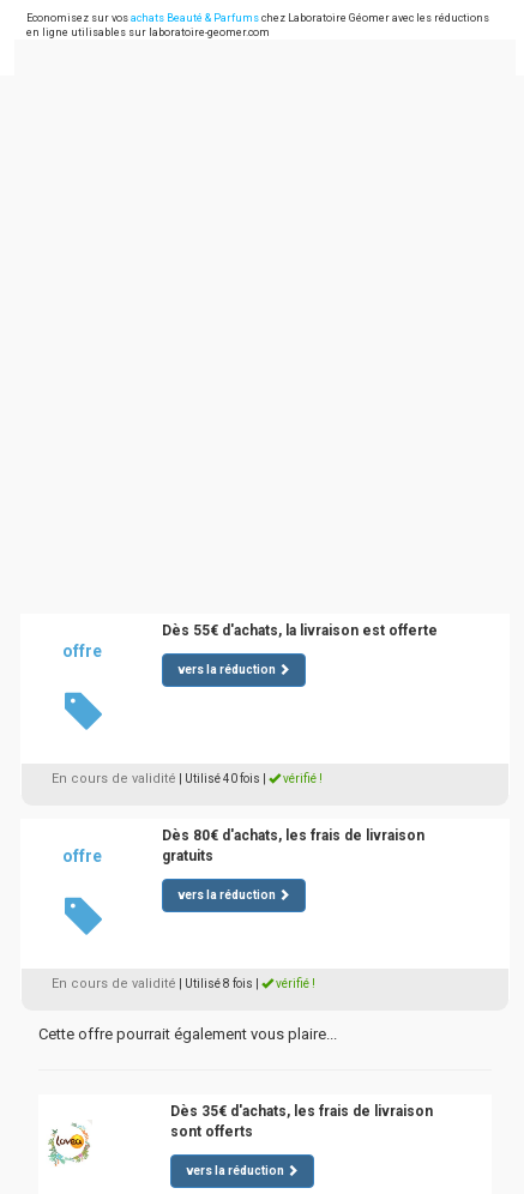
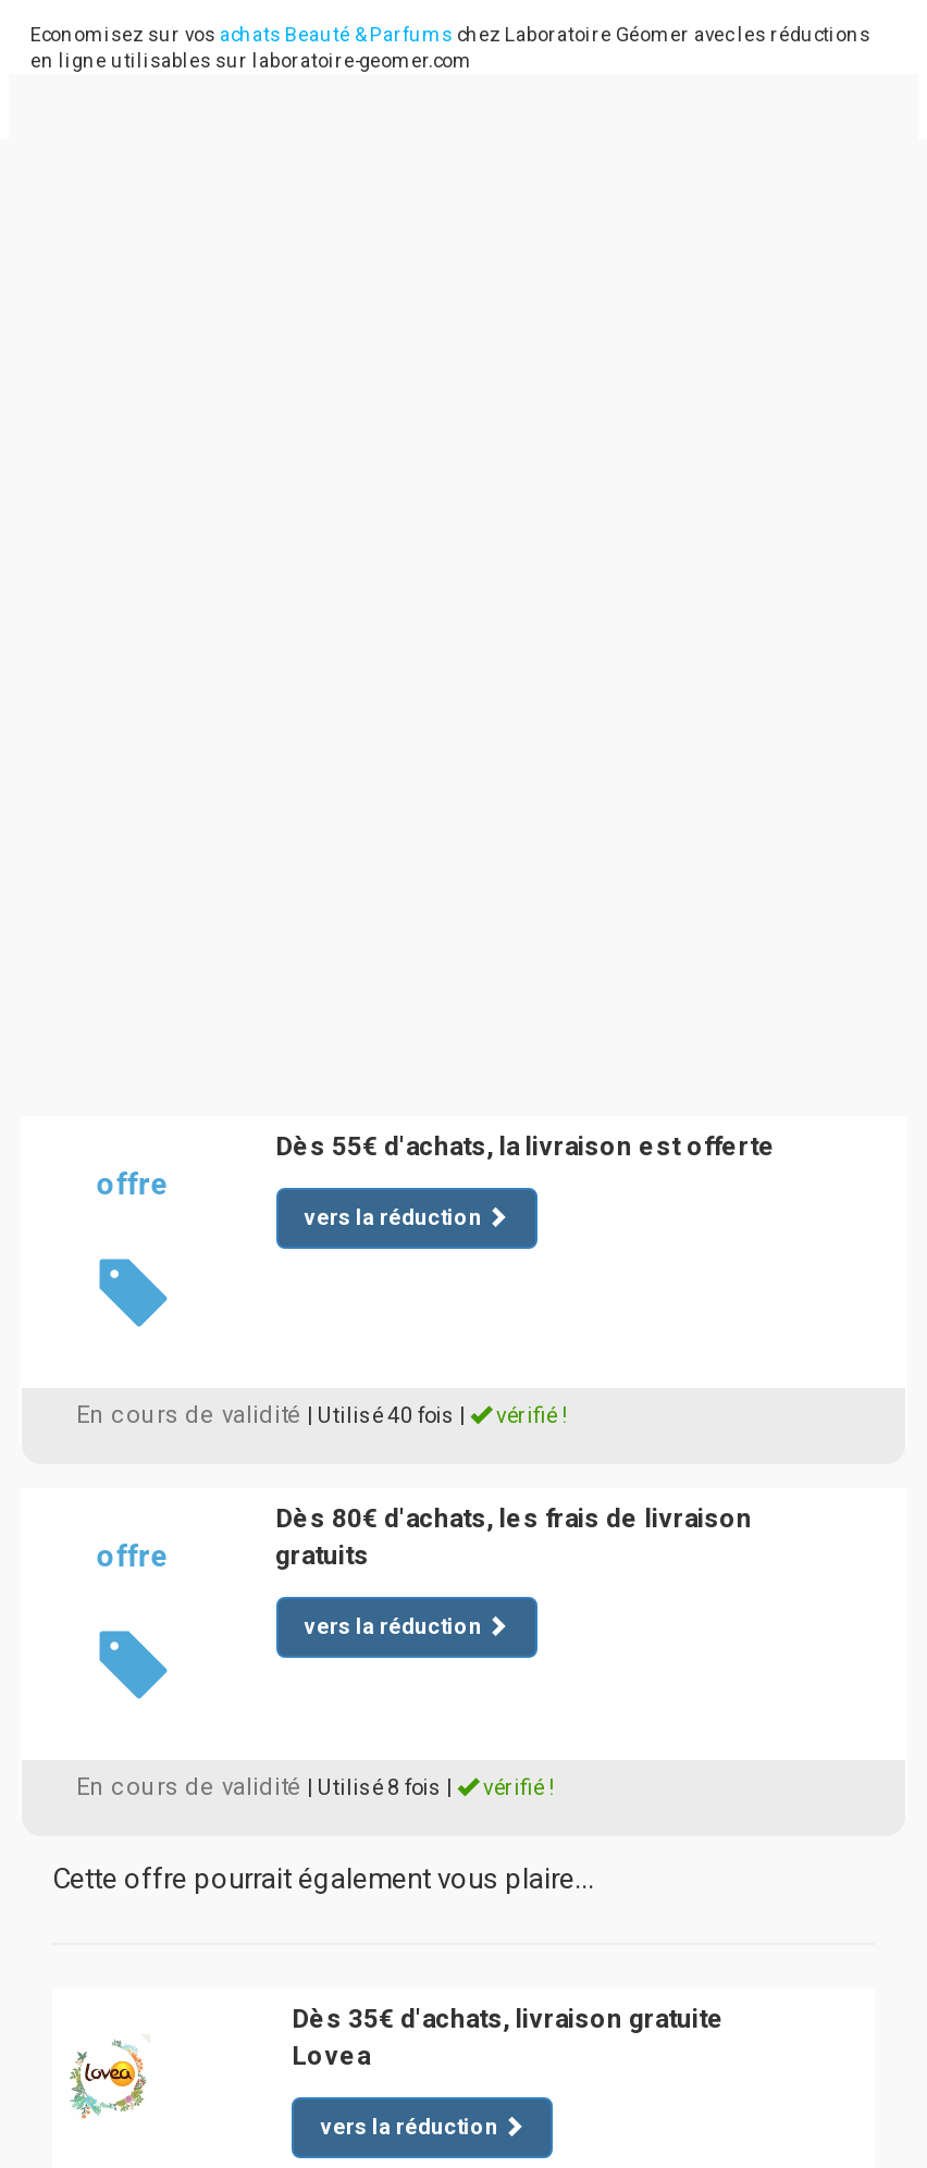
- Dès 35€ d'achats, les frais de livraison
- sont offerts
+ Dès 35€ d'achats, livraison gratuite
+ Lovea
